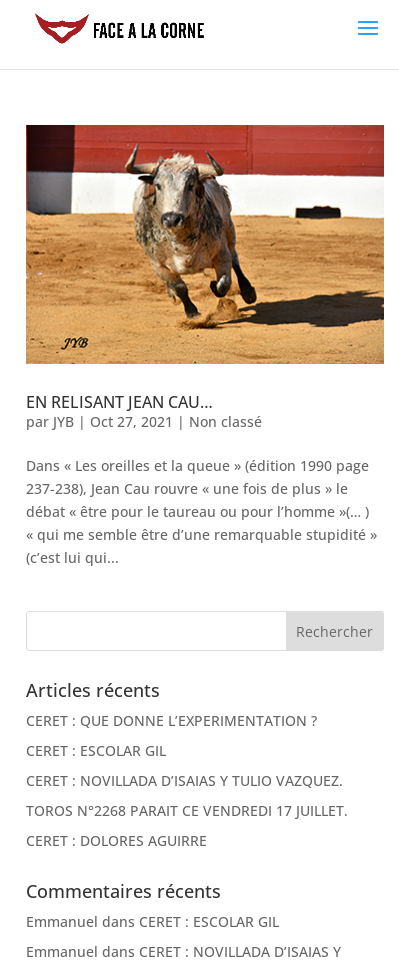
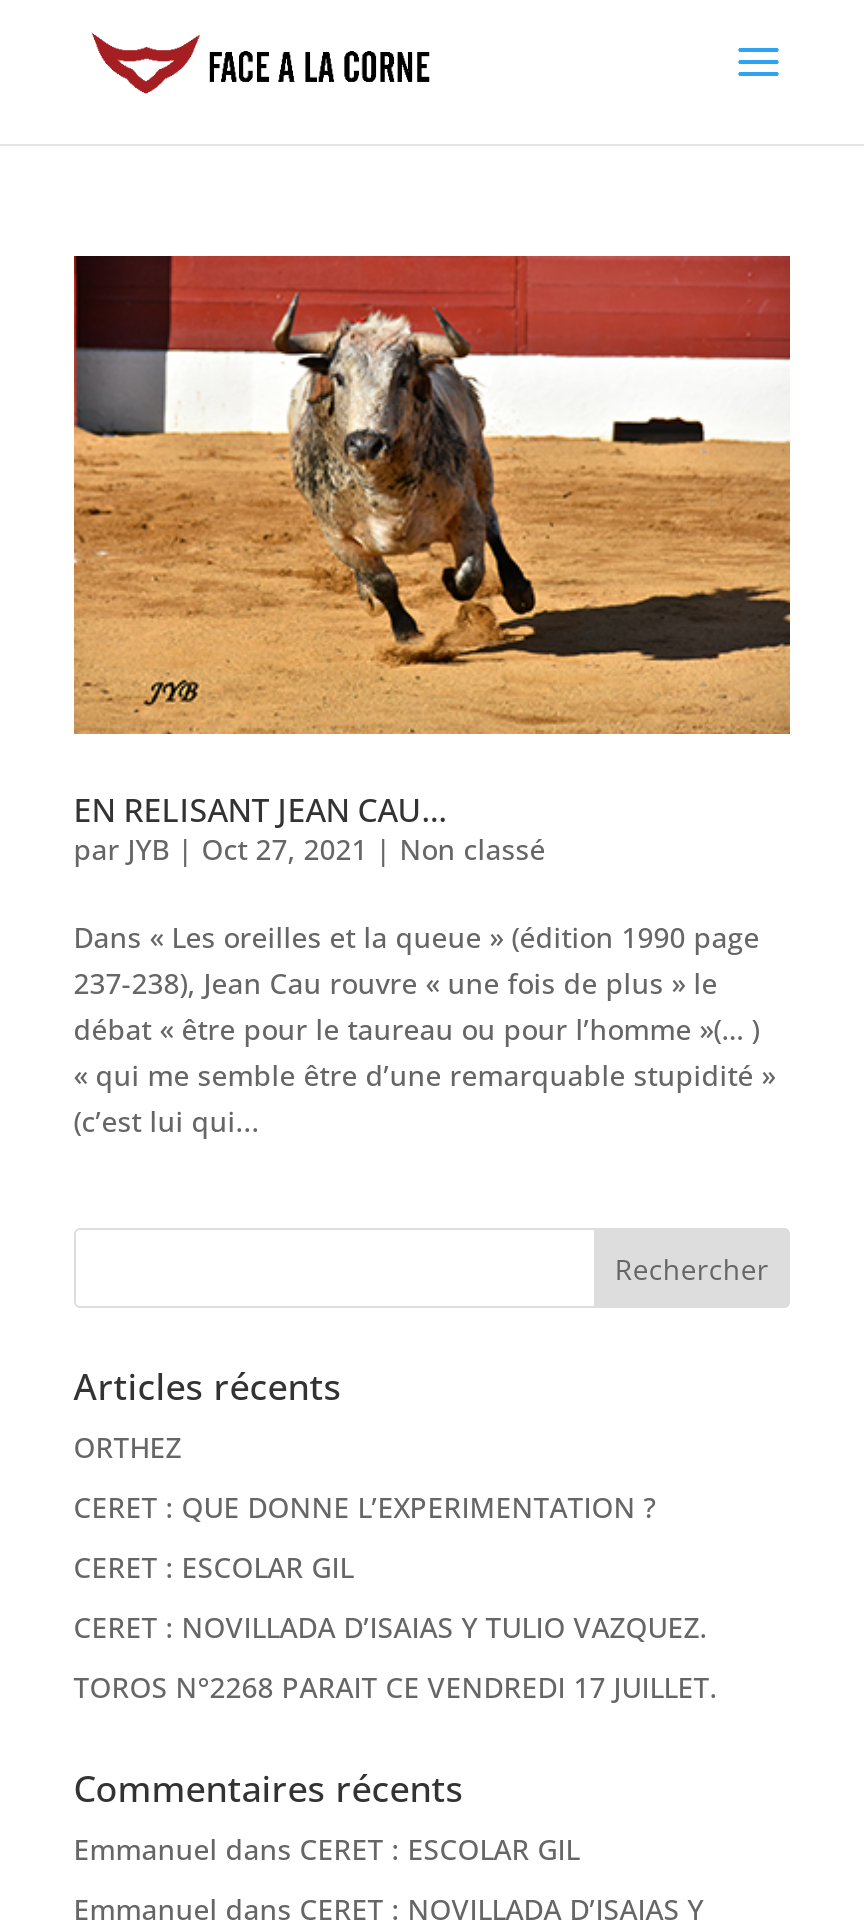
+ ORTHEZ

moved down: CERET : QUE DONNE L’EXPERIMENTATION ? | CERET : ESCOLAR GIL | CERET : NOVILLADA D’ISAIAS Y TULIO VAZQUEZ. | TOROS N°2268 PARAIT CE VENDREDI 17 JUILLET.

- CERET : DOLORES AGUIRRE
